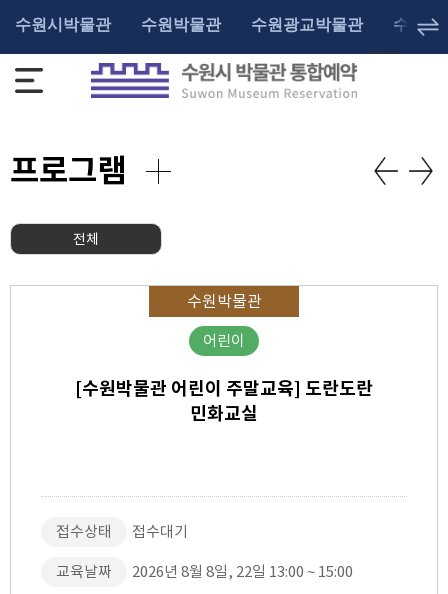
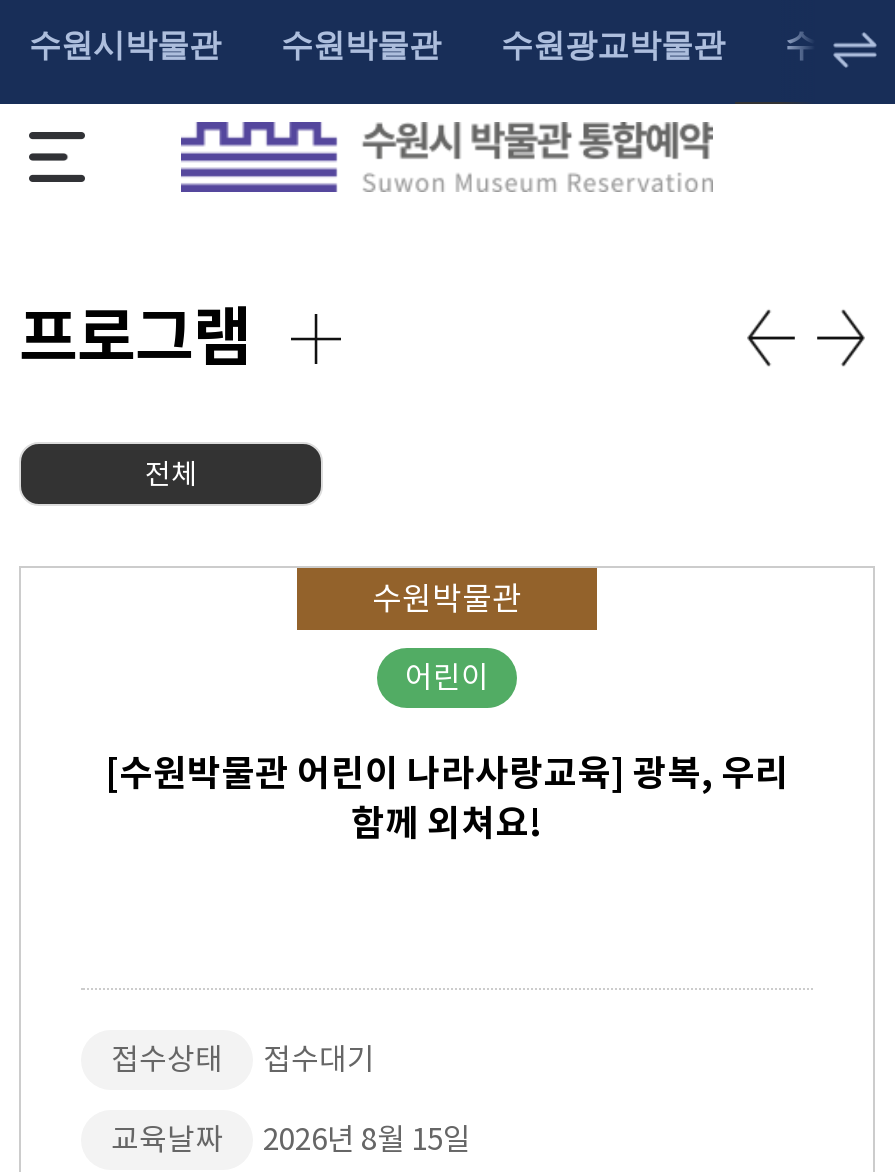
- [수원박물관 어린이 주말교육] 도란도란
- 민화교실
+ [수원박물관 어린이 나라사랑교육] 광복, 우리
+ 함께 외쳐요!

- 교육날짜 2026년 8월 8일, 22일 13:00 ~ 15:00
+ 교육날짜 2026년 8월 15일
